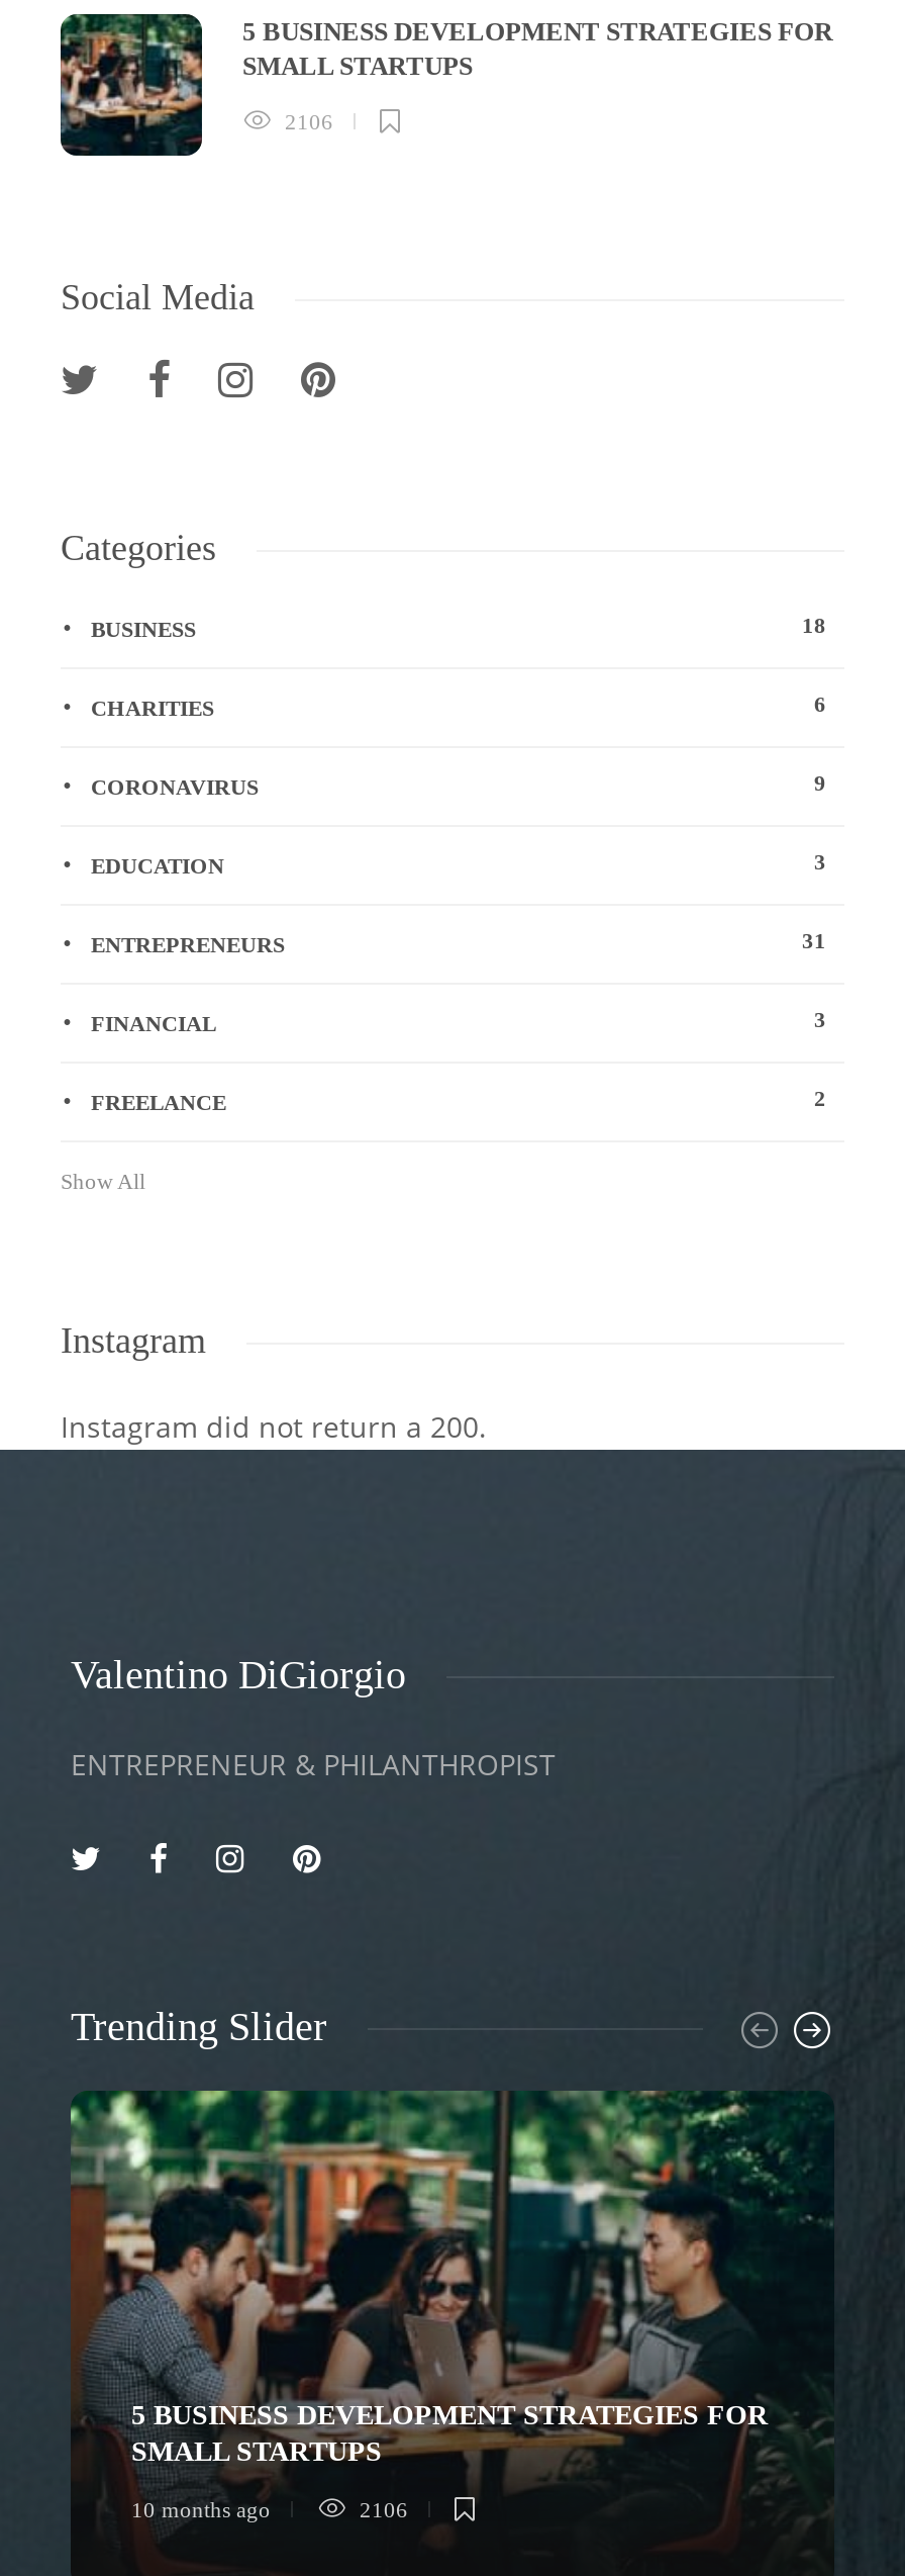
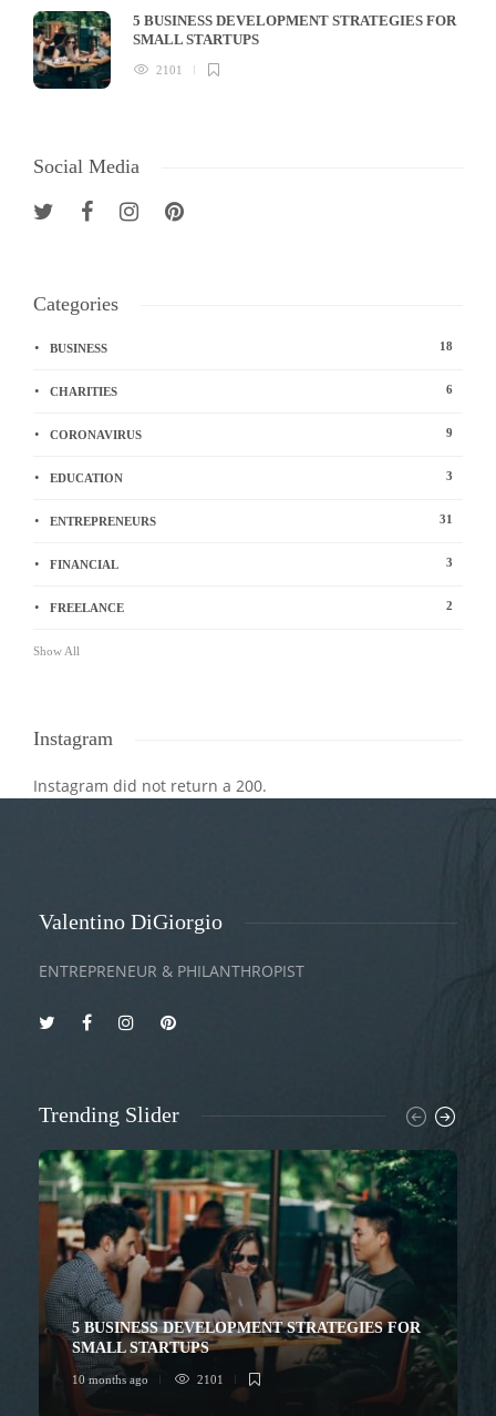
- 2106
+ 2101

- 2106
+ 2101
